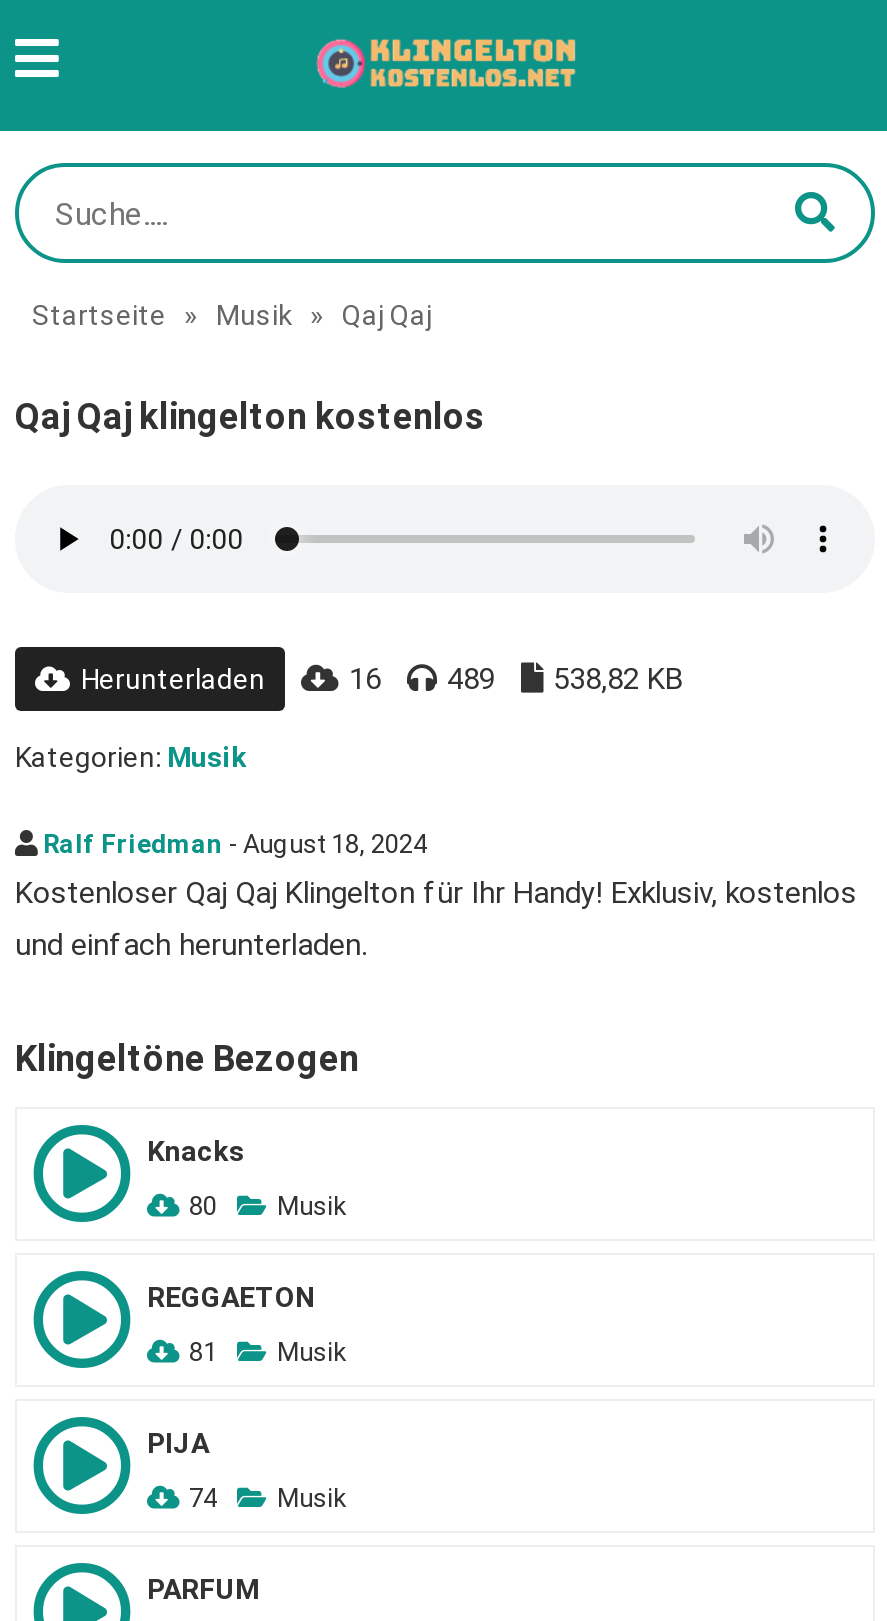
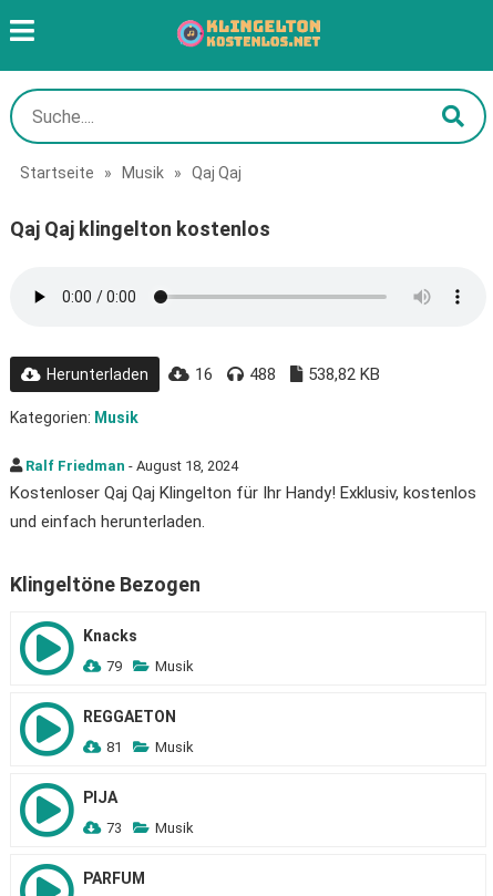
- 16 489 538,82 KB
+ 16 488 538,82 KB

- 80 Musik
+ 79 Musik

- 74 Musik
+ 73 Musik
